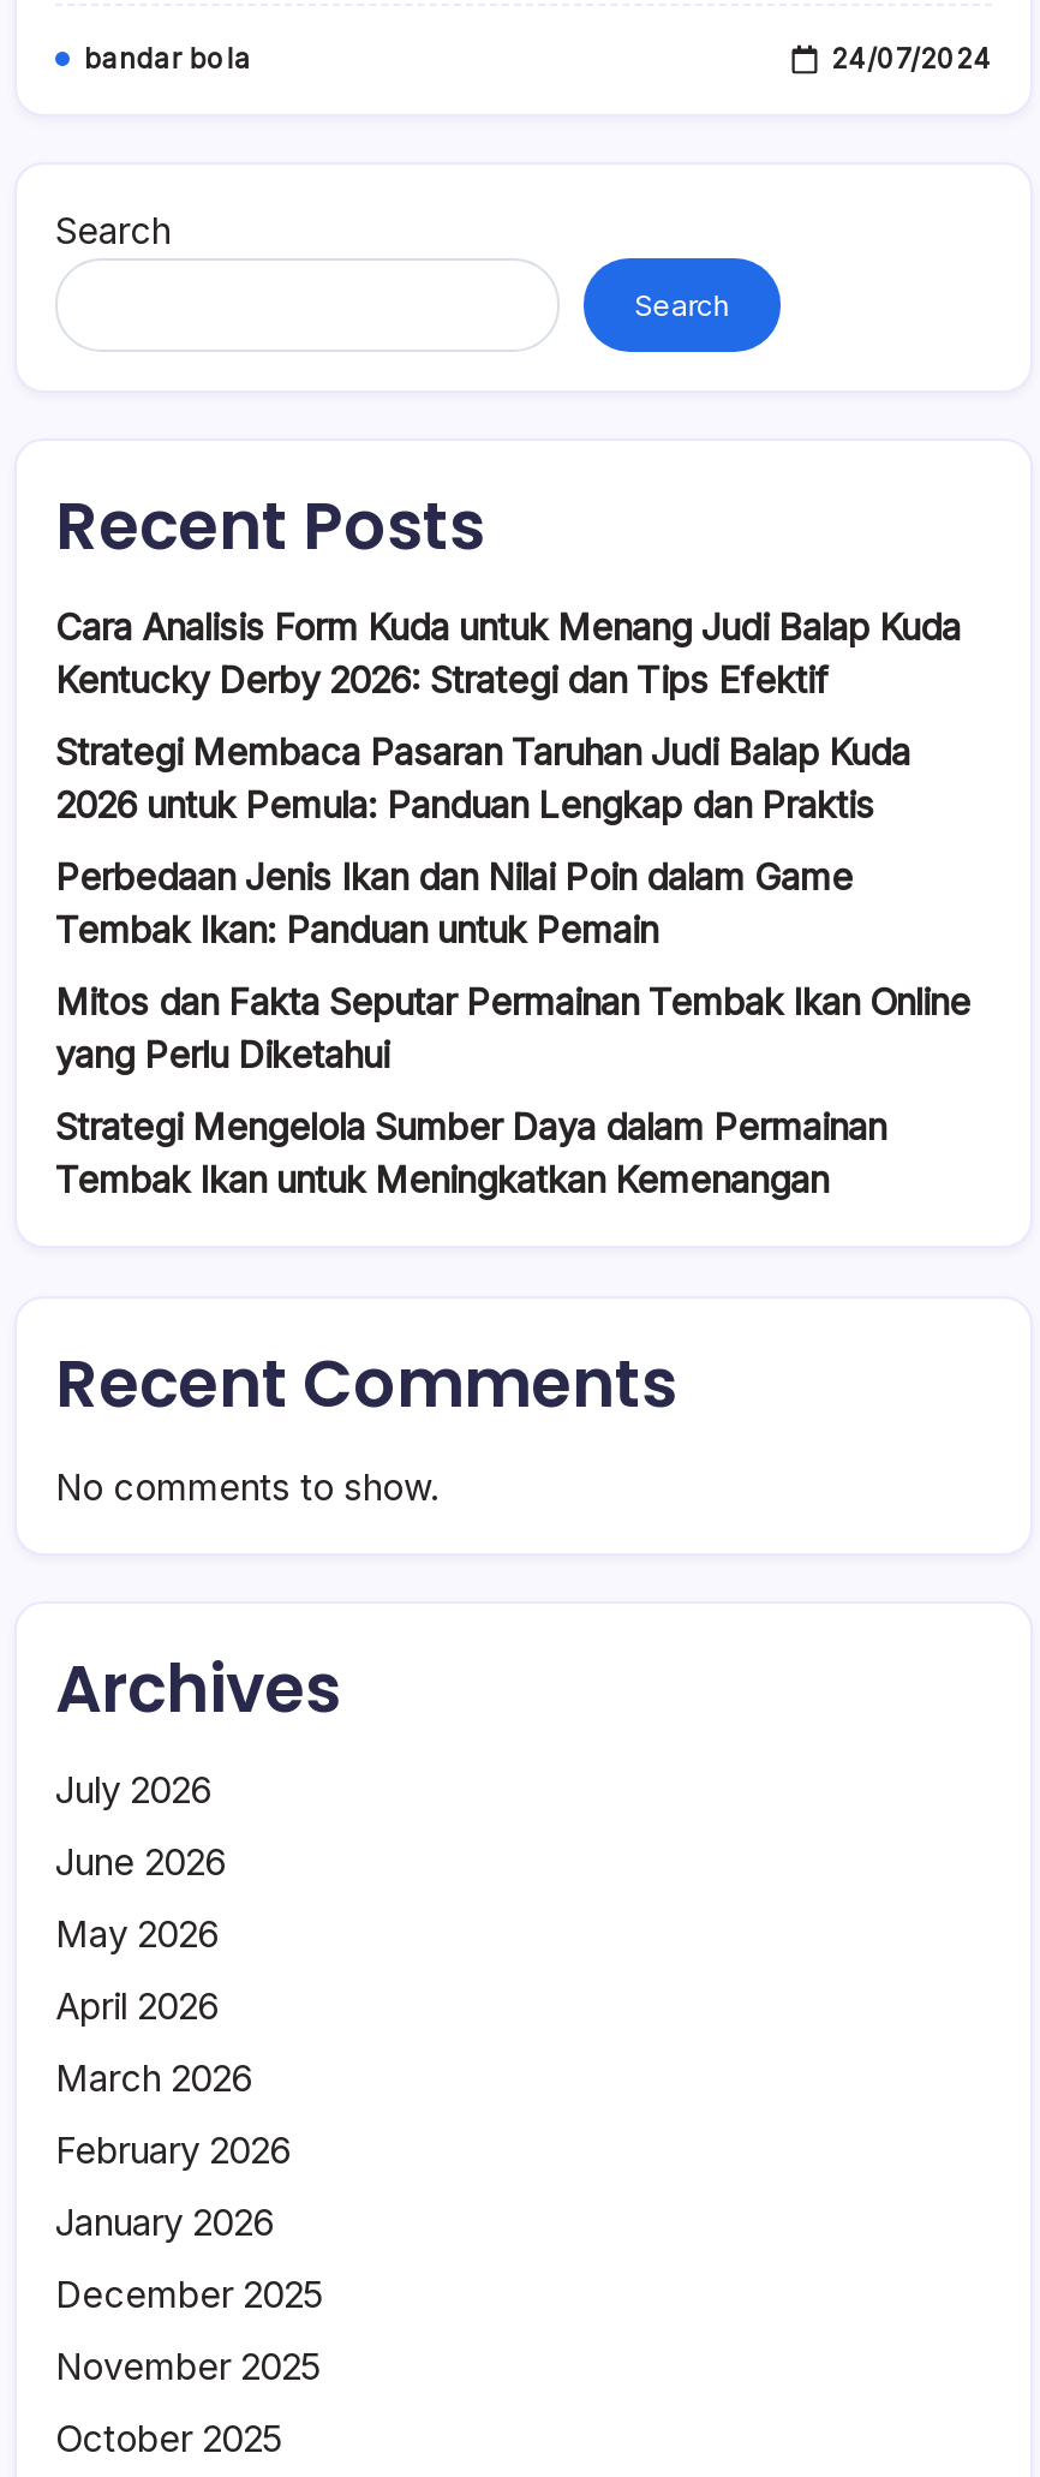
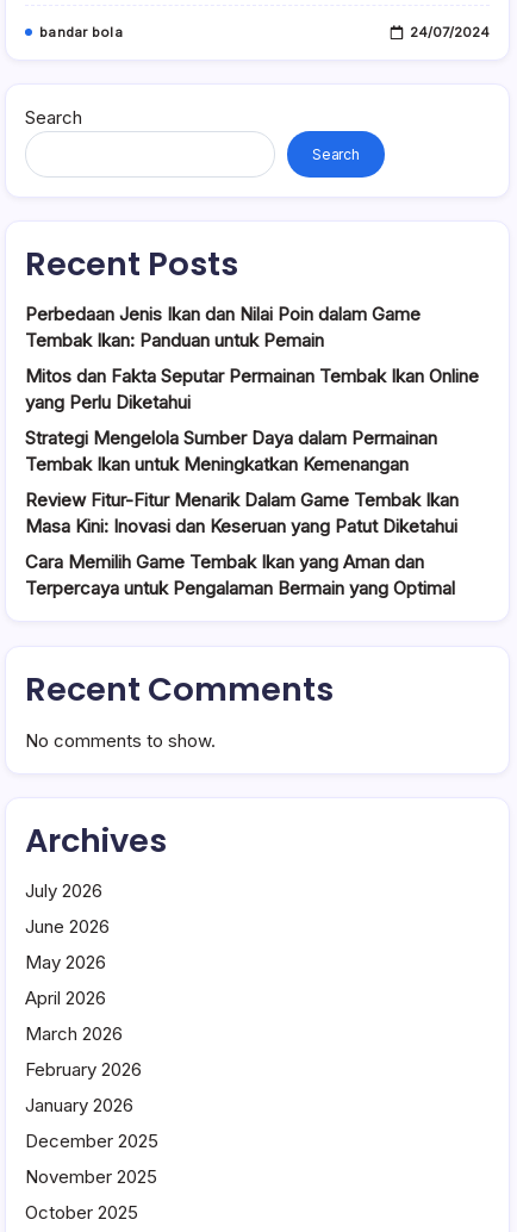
- Cara Analisis Form Kuda untuk Menang Judi Balap Kuda
- Kentucky Derby 2026: Strategi dan Tips Efektif
- Strategi Membaca Pasaran Taruhan Judi Balap Kuda
- 2026 untuk Pemula: Panduan Lengkap dan Praktis

moved up: Perbedaan Jenis Ikan dan Nilai Poin dalam Game | Tembak Ikan: Panduan untuk Pemain | Mitos dan Fakta Seputar Permainan Tembak Ikan Online | yang Perlu Diketahui | Strategi Mengelola Sumber Daya dalam Permainan | Tembak Ikan untuk Meningkatkan Kemenangan

+ Review Fitur-Fitur Menarik Dalam Game Tembak Ikan
+ Masa Kini: Inovasi dan Keseruan yang Patut Diketahui
+ Cara Memilih Game Tembak Ikan yang Aman dan
+ Terpercaya untuk Pengalaman Bermain yang Optimal
